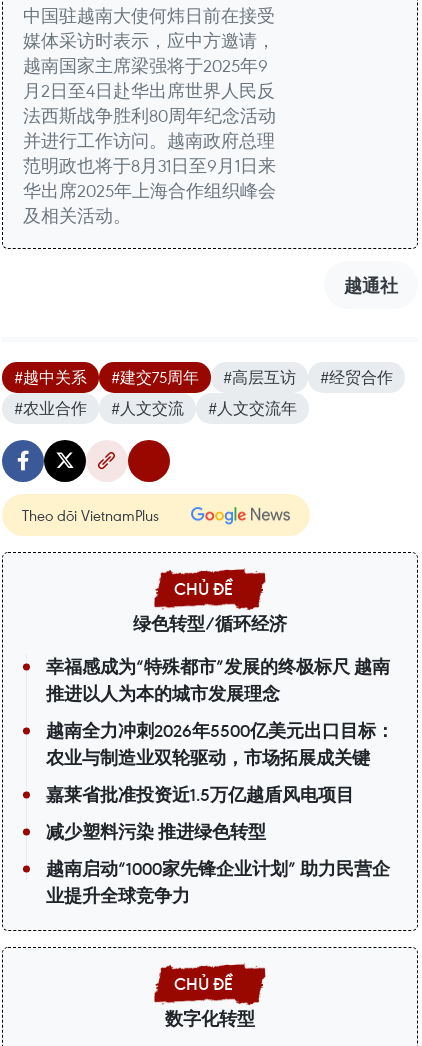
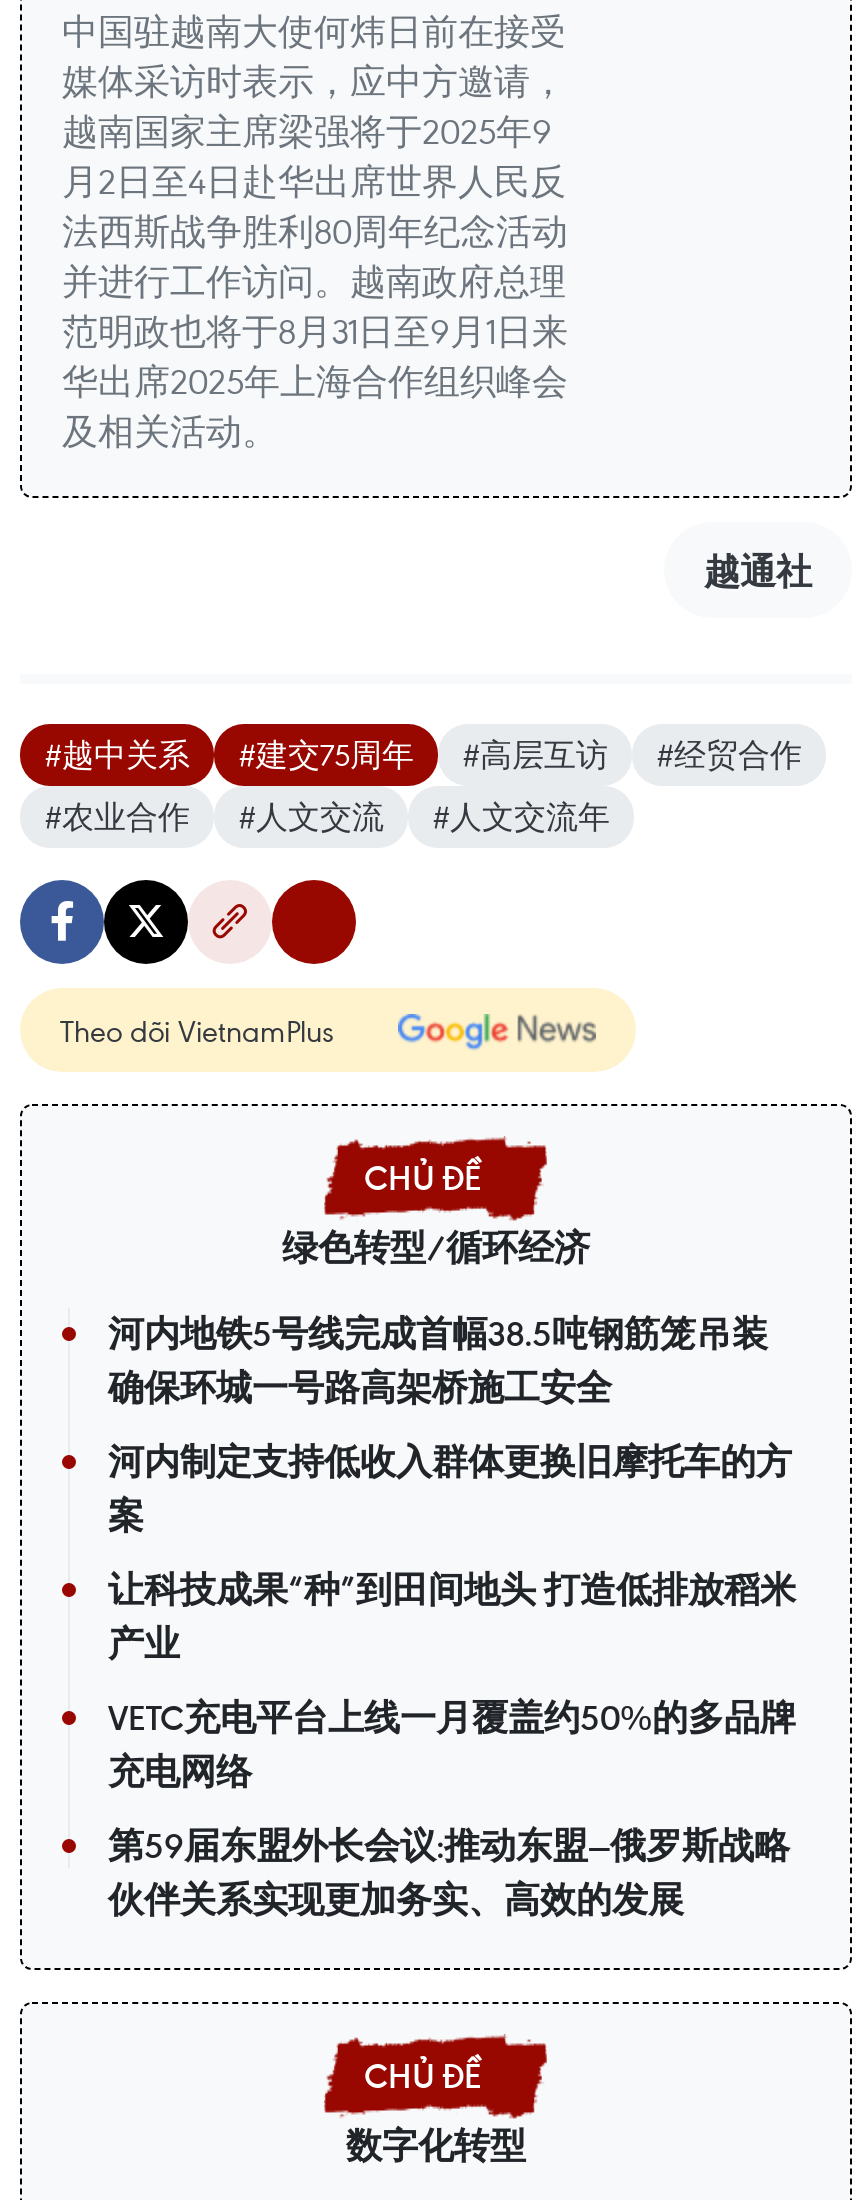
- 幸福感成为“特殊都市”发展的终极标尺 越南
- 推进以人为本的城市发展理念
+ 河内地铁5号线完成首幅38.5吨钢筋笼吊装
+ 确保环城一号路高架桥施工安全

- 越南全力冲刺2026年5500亿美元出口目标：
- 农业与制造业双轮驱动，市场拓展成关键
+ 河内制定支持低收入群体更换旧摩托车的方
+ 案

- 嘉莱省批准投资近1.5万亿越盾风电项目
+ 让科技成果“种”到田间地头 打造低排放稻米
+ 产业

- 减少塑料污染 推进绿色转型
+ VETC充电平台上线一月覆盖约50%的多品牌
+ 充电网络

- 越南启动“1000家先锋企业计划” 助力民营企
- 业提升全球竞争力
+ 第59届东盟外长会议:推动东盟—俄罗斯战略
+ 伙伴关系实现更加务实、高效的发展
